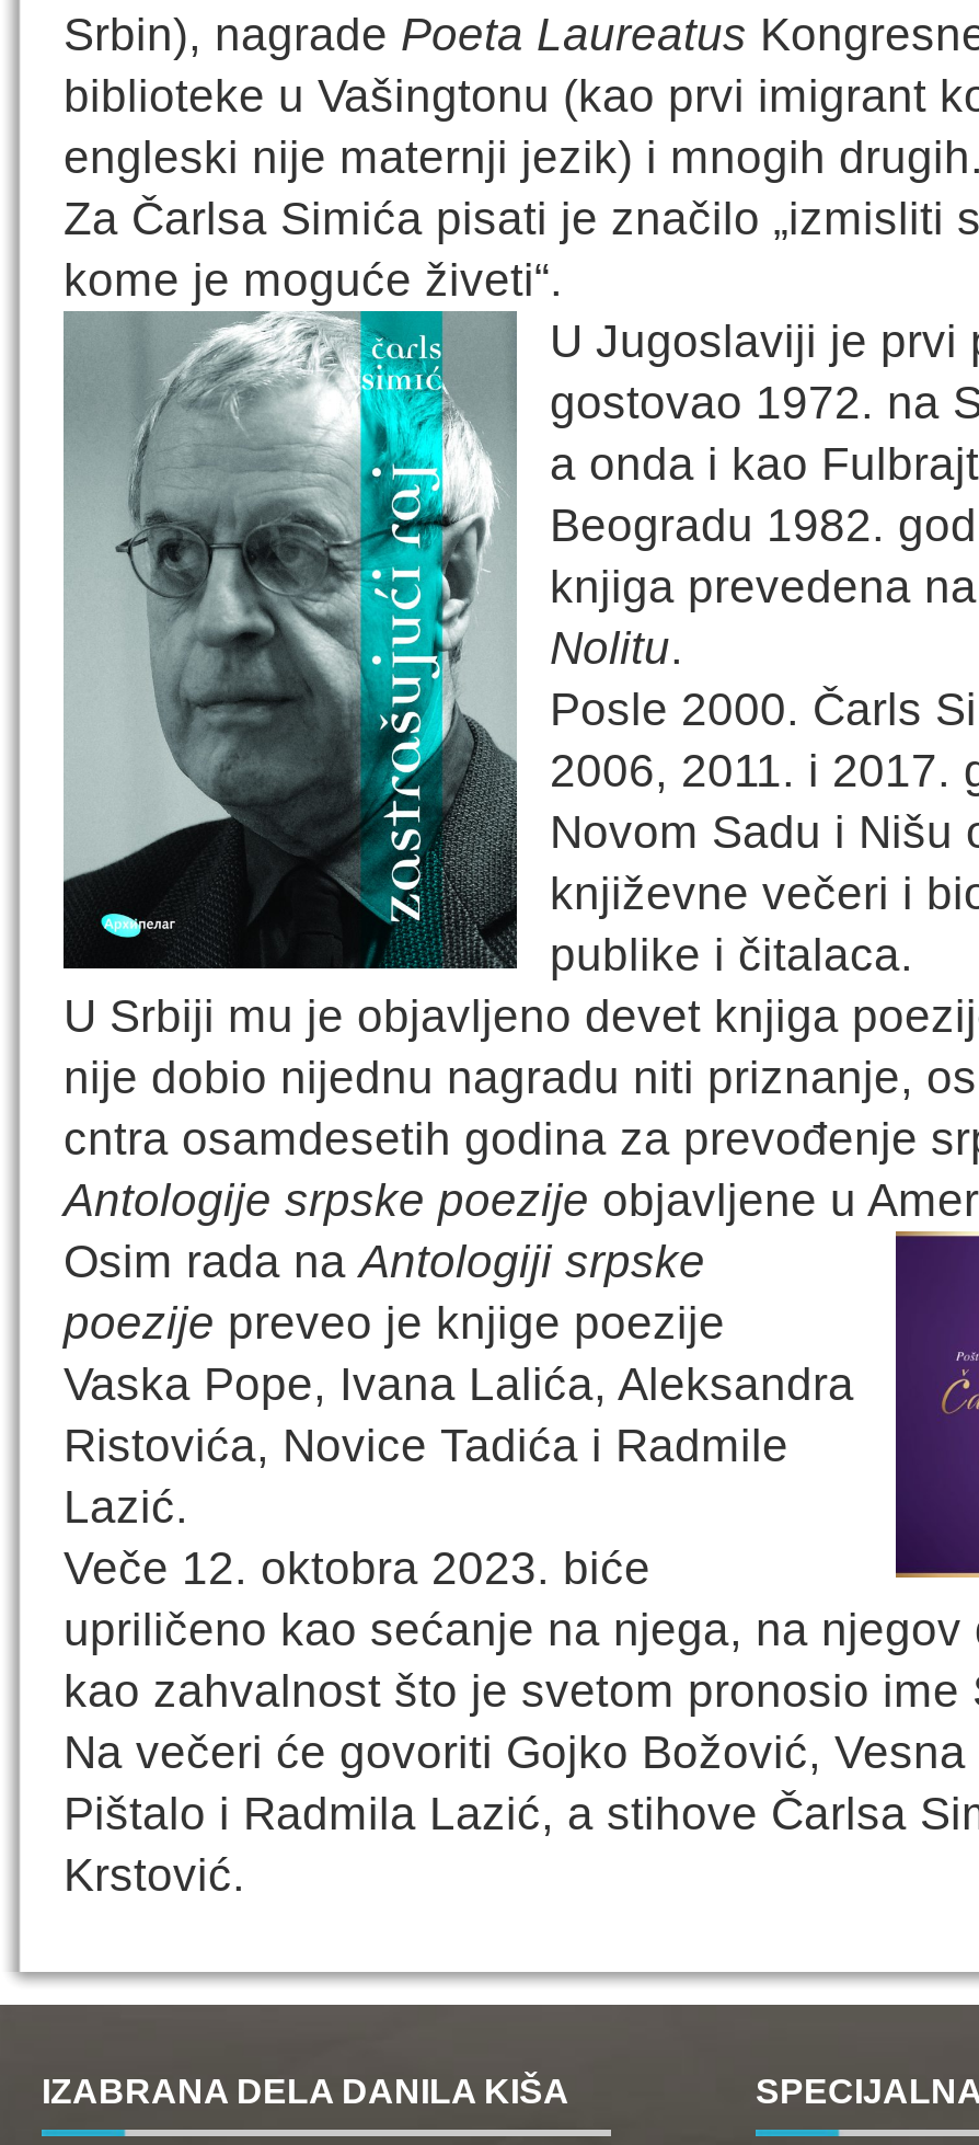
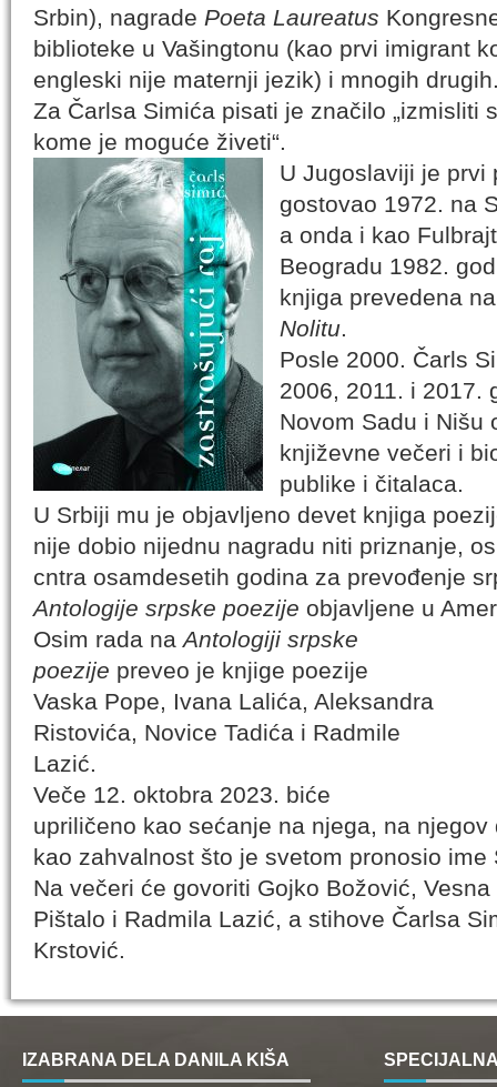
- [image]
